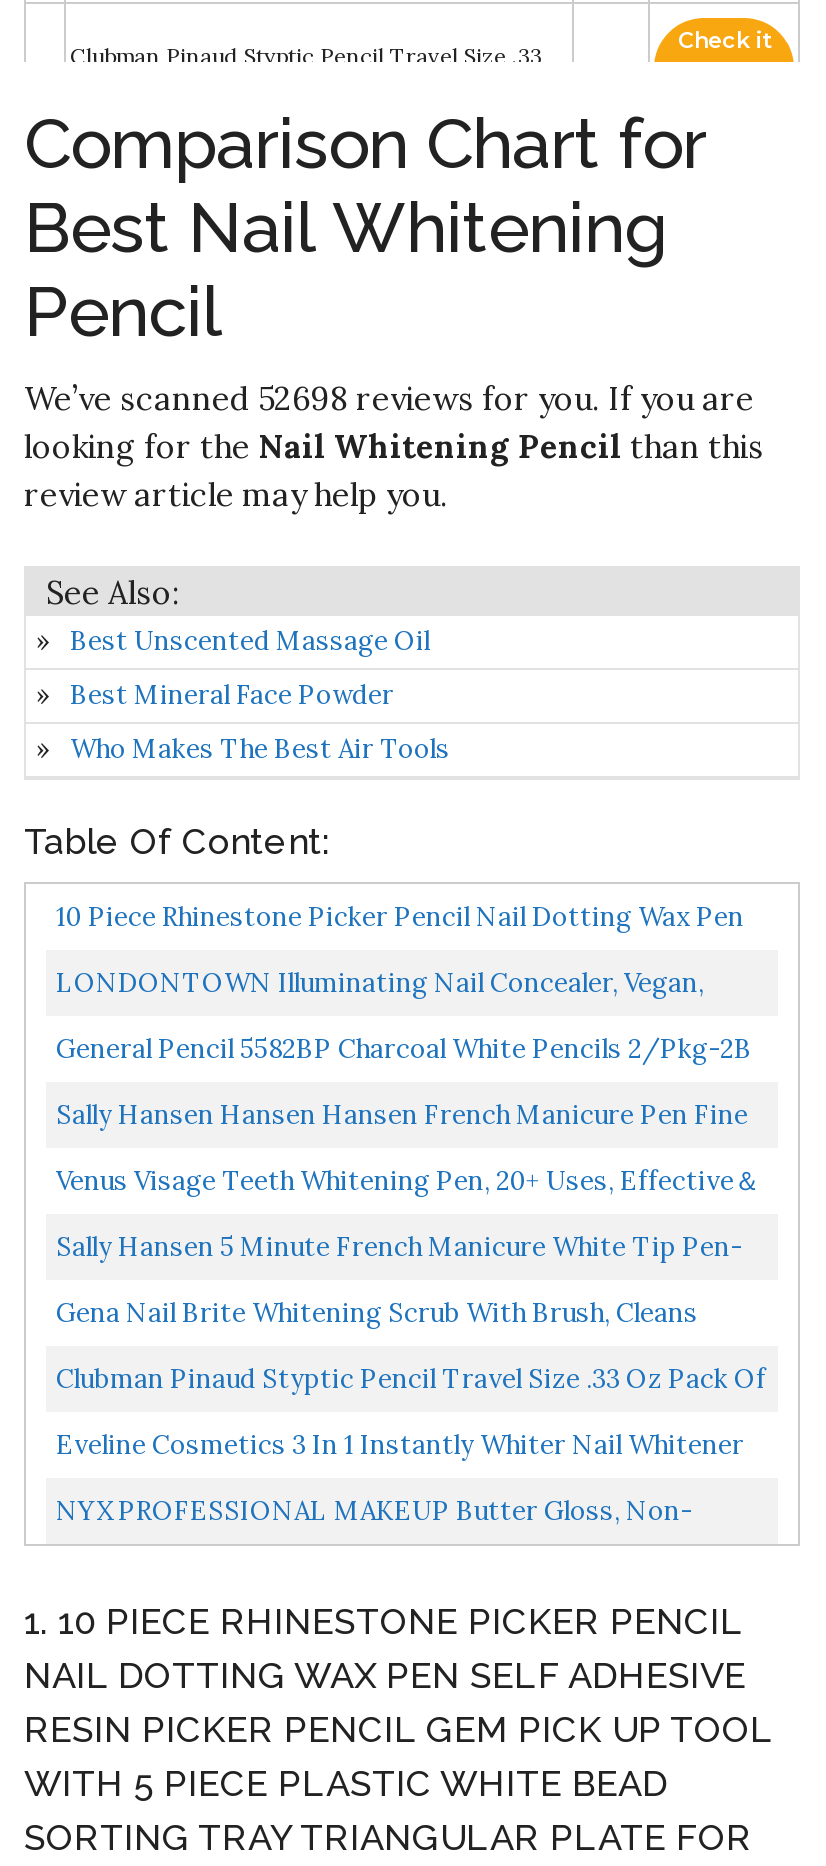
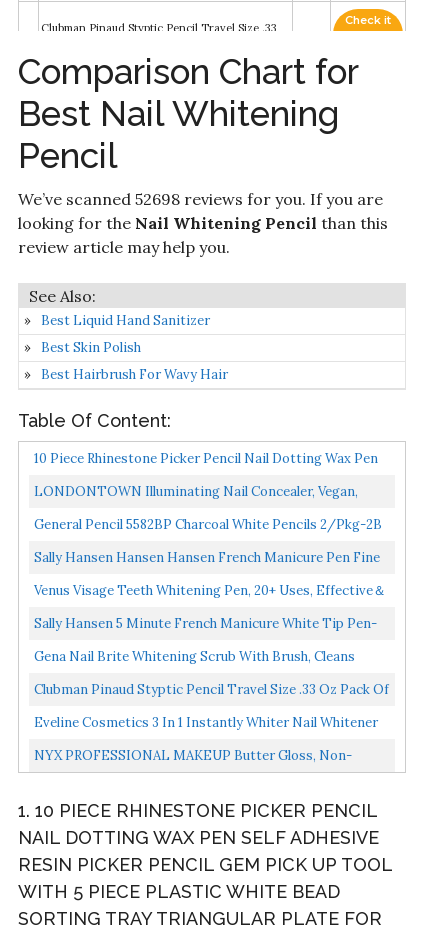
- Best Unscented Massage Oil
+ Best Liquid Hand Sanitizer

- Best Mineral Face Powder
+ Best Skin Polish

- Who Makes The Best Air Tools
+ Best Hairbrush For Wavy Hair
